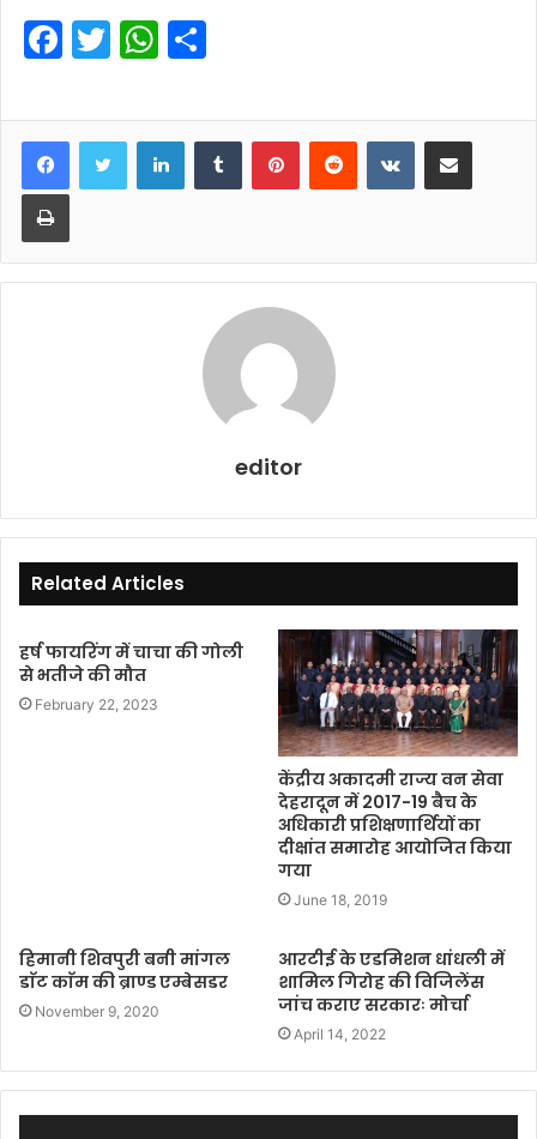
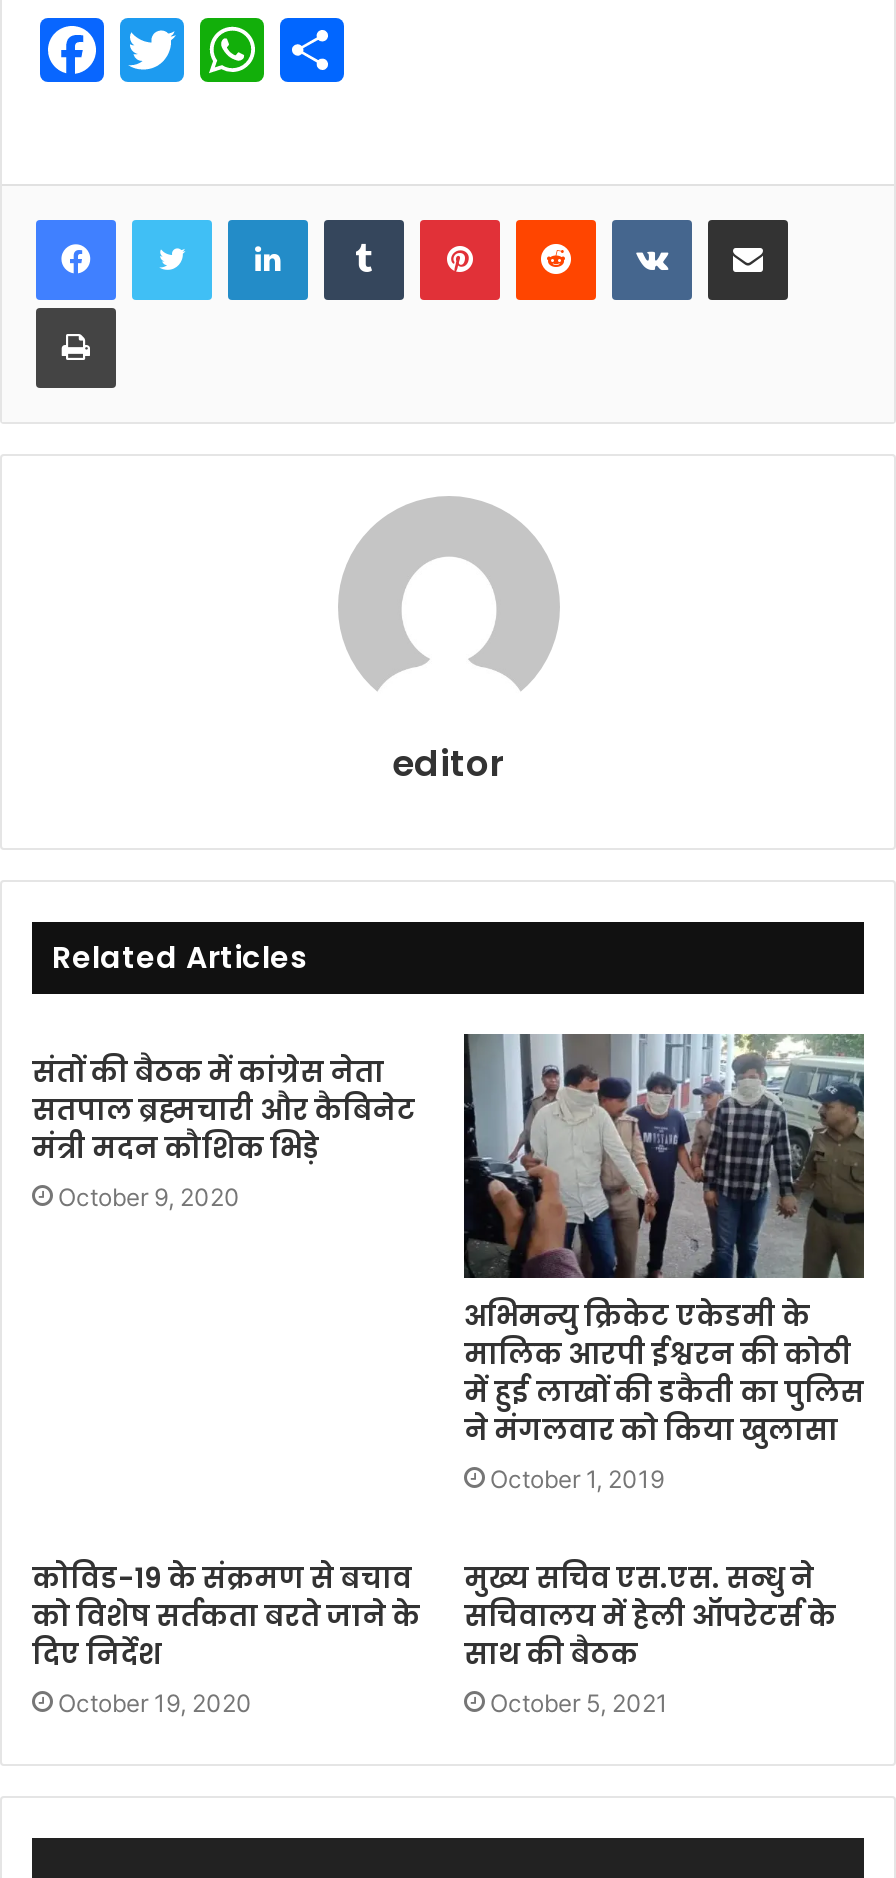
- [image]
- केंद्रीय अकादमी राज्य वन सेवा
- देहरादून में 2017-19 बैच के
- अधिकारी प्रशिक्षणार्थियों का
- दीक्षांत समारोह आयोजित किया
- गया
- June 18, 2019
+ [image]
+ अभिमन्यु क्रिकेट एकेडमी के
+ मालिक आरपी ईश्वरन की कोठी
+ में हुई लाखों की डकैती का पुलिस
+ ने मंगलवार को किया खुलासा
+ October 1, 2019

- हर्ष फायरिंग में चाचा की गोली
- से भतीजे की मौत
- February 22, 2023
+ संतों की बैठक में कांग्रेस नेता
+ सतपाल ब्रह्मचारी और कैबिनेट
+ मंत्री मदन कौशिक भिड़े
+ October 9, 2020

- हिमानी शिवपुरी बनी मांगल
- डाॅट काॅम की ब्राण्ड एम्बेसडर
- November 9, 2020
+ कोविड-19 के संक्रमण से बचाव
+ को विशेष सर्तकता बरते जाने के
+ दिए निर्देश
+ October 19, 2020

- आरटीई के एडमिशन धांधली में
- शामिल गिरोह की विजिलेंस
- जांच कराए सरकारः मोर्चा
- April 14, 2022
+ मुख्य सचिव एस.एस. सन्धु ने
+ सचिवालय में हेली ऑपरेटर्स के
+ साथ की बैठक
+ October 5, 2021
